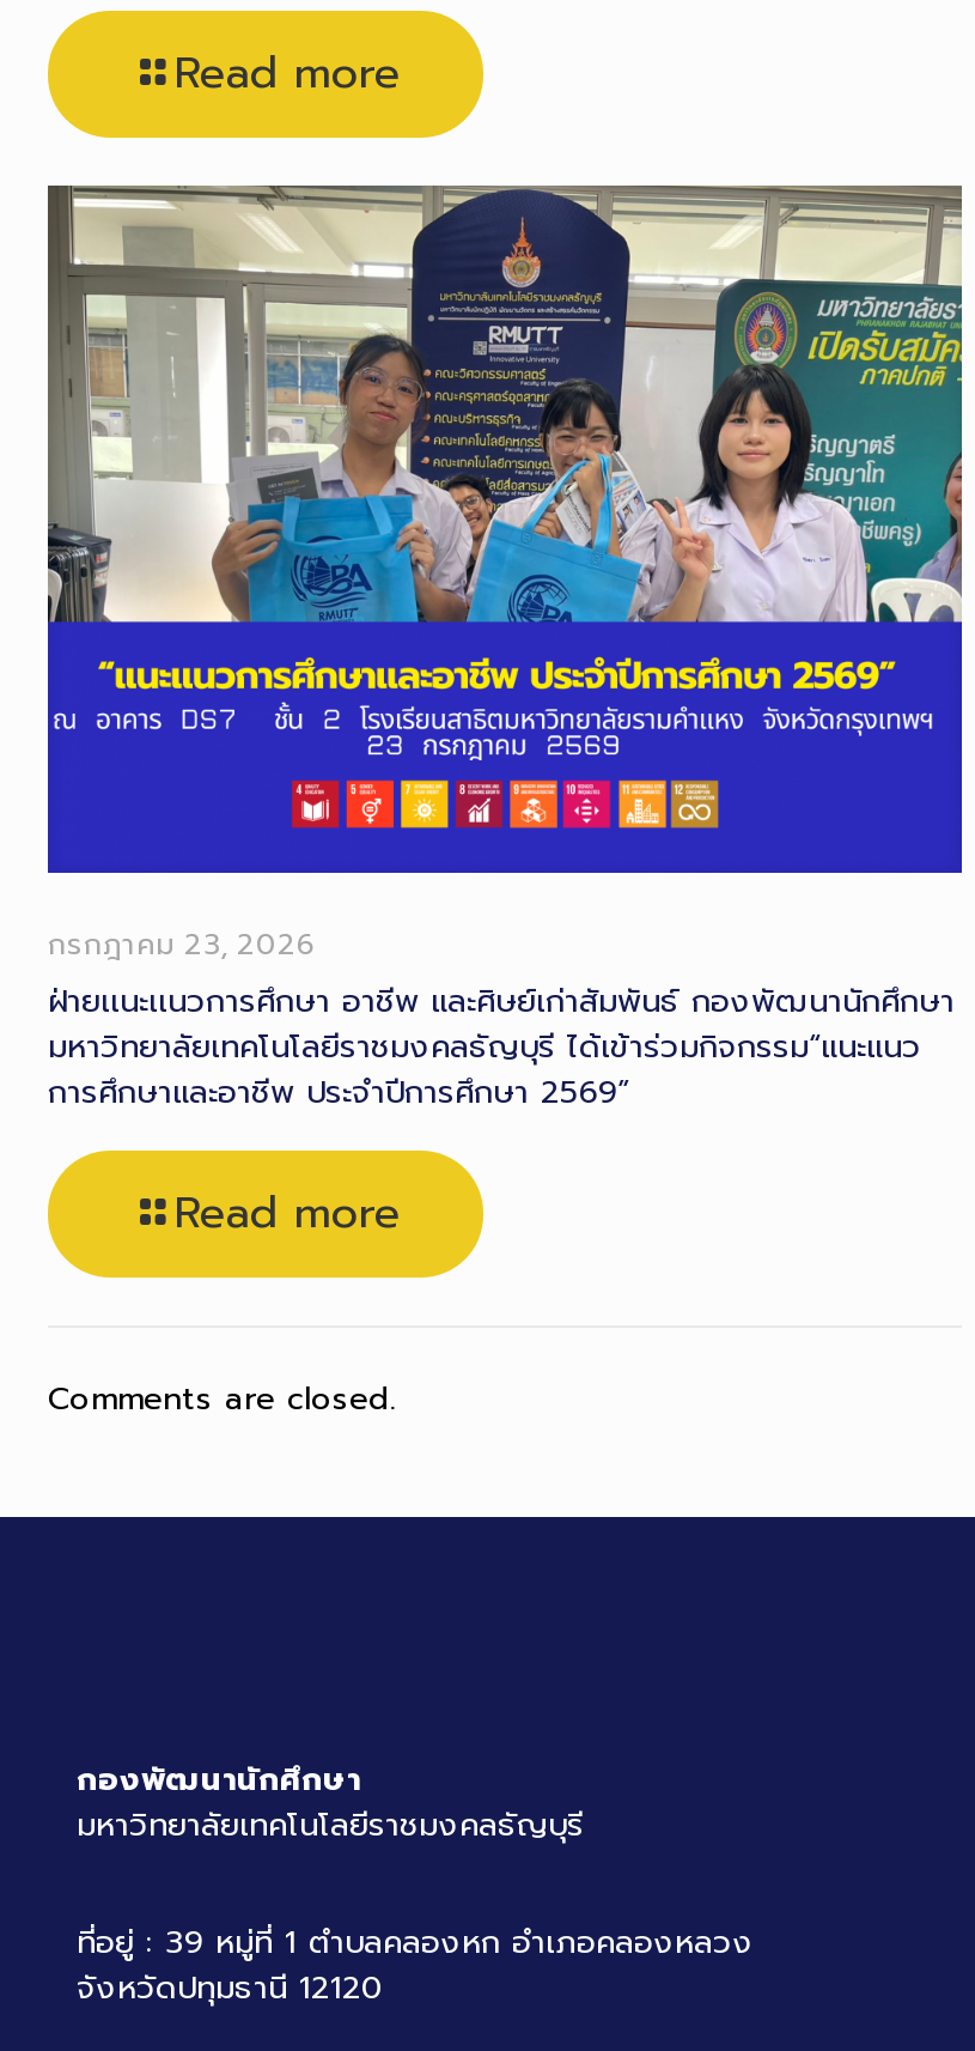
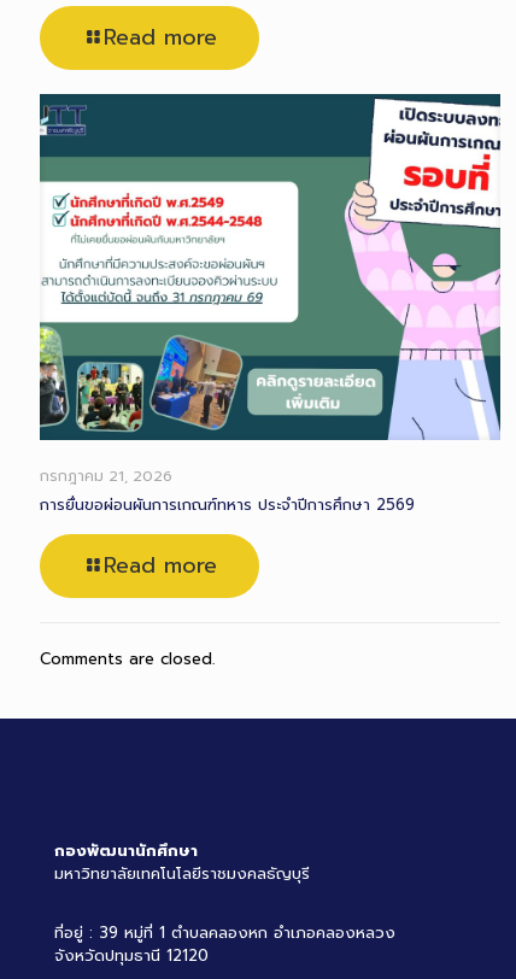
- [image]
- กรกฎาคม 23, 2026
- ฝ่ายเเนะเเนวการศึกษา อาชีพ และศิษย์เก่าสัมพันธ์ กองพัฒนานักศึกษา
- มหาวิทยาลัยเทคโนโลยีราชมงคลธัญบุรี ได้เข้าร่วมกิจกรรม“แนะแนว
- การศึกษาและอาชีพ ประจำปีการศึกษา 2569”
+ [image]
+ กรกฎาคม 21, 2026
+ การยื่นขอผ่อนผันการเกณฑ์ทหาร ประจำปีการศึกษา 2569
